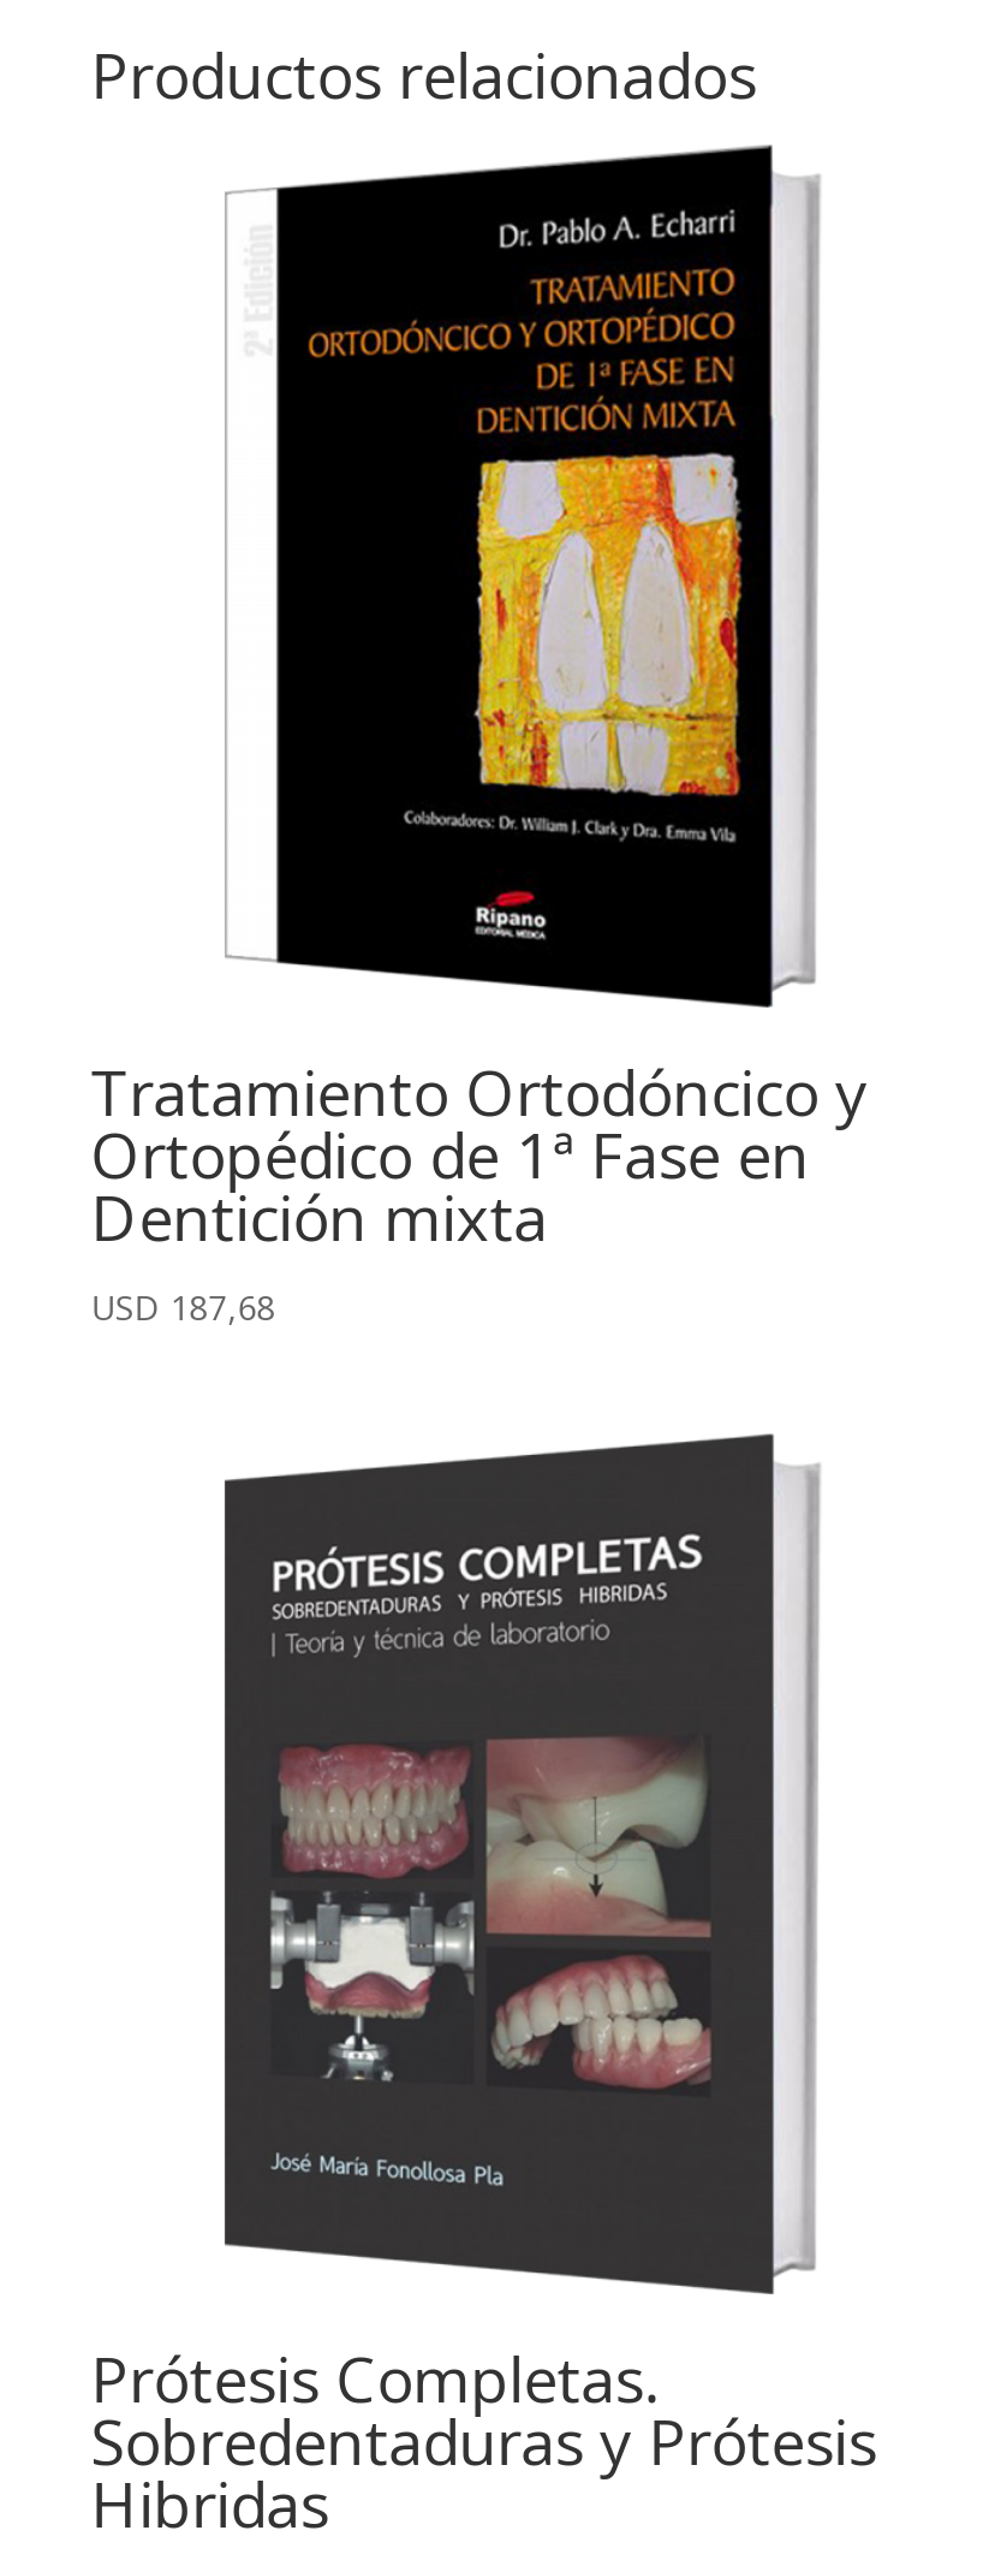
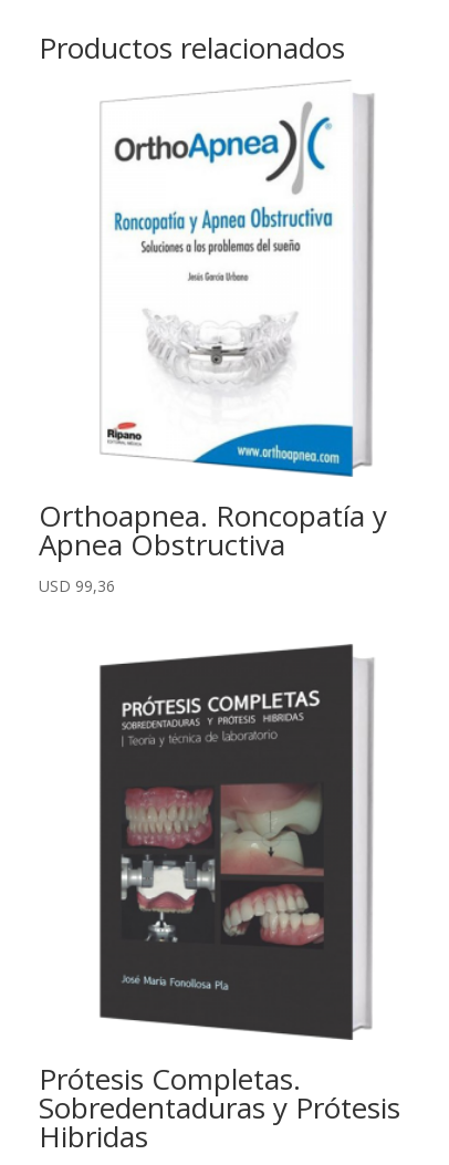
- [image]
- Tratamiento Ortodóncico y
- Ortopédico de 1ª Fase en
- Dentición mixta
- USD 187,68
+ [image]
+ Orthoapnea. Roncopatía y
+ Apnea Obstructiva
+ USD 99,36
